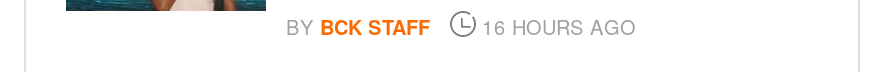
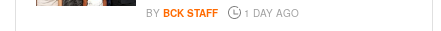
- BY BCK STAFF 16 HOURS AGO
+ BY BCK STAFF 1 DAY AGO
